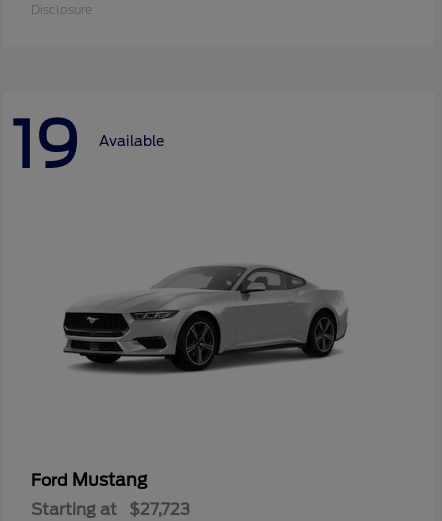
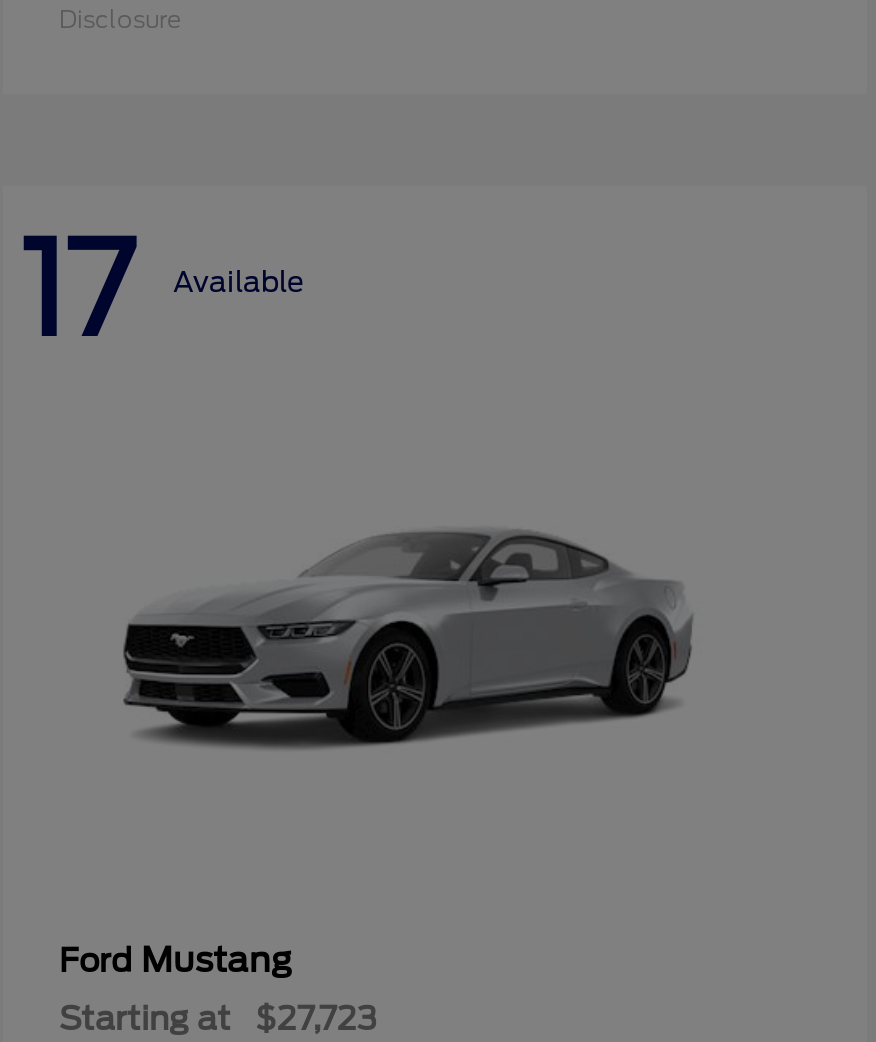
- 19 Available
+ 17 Available
